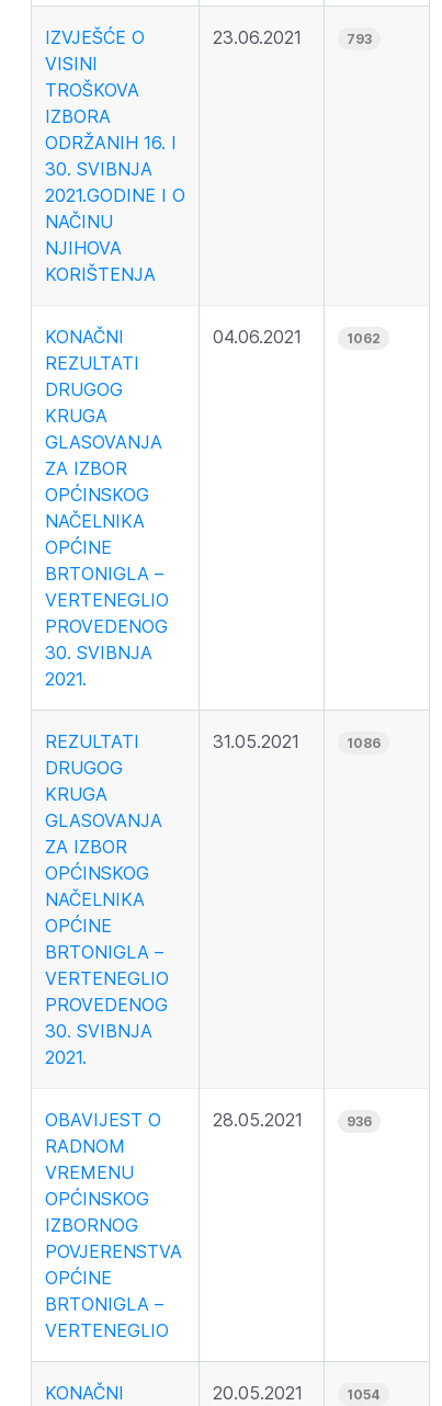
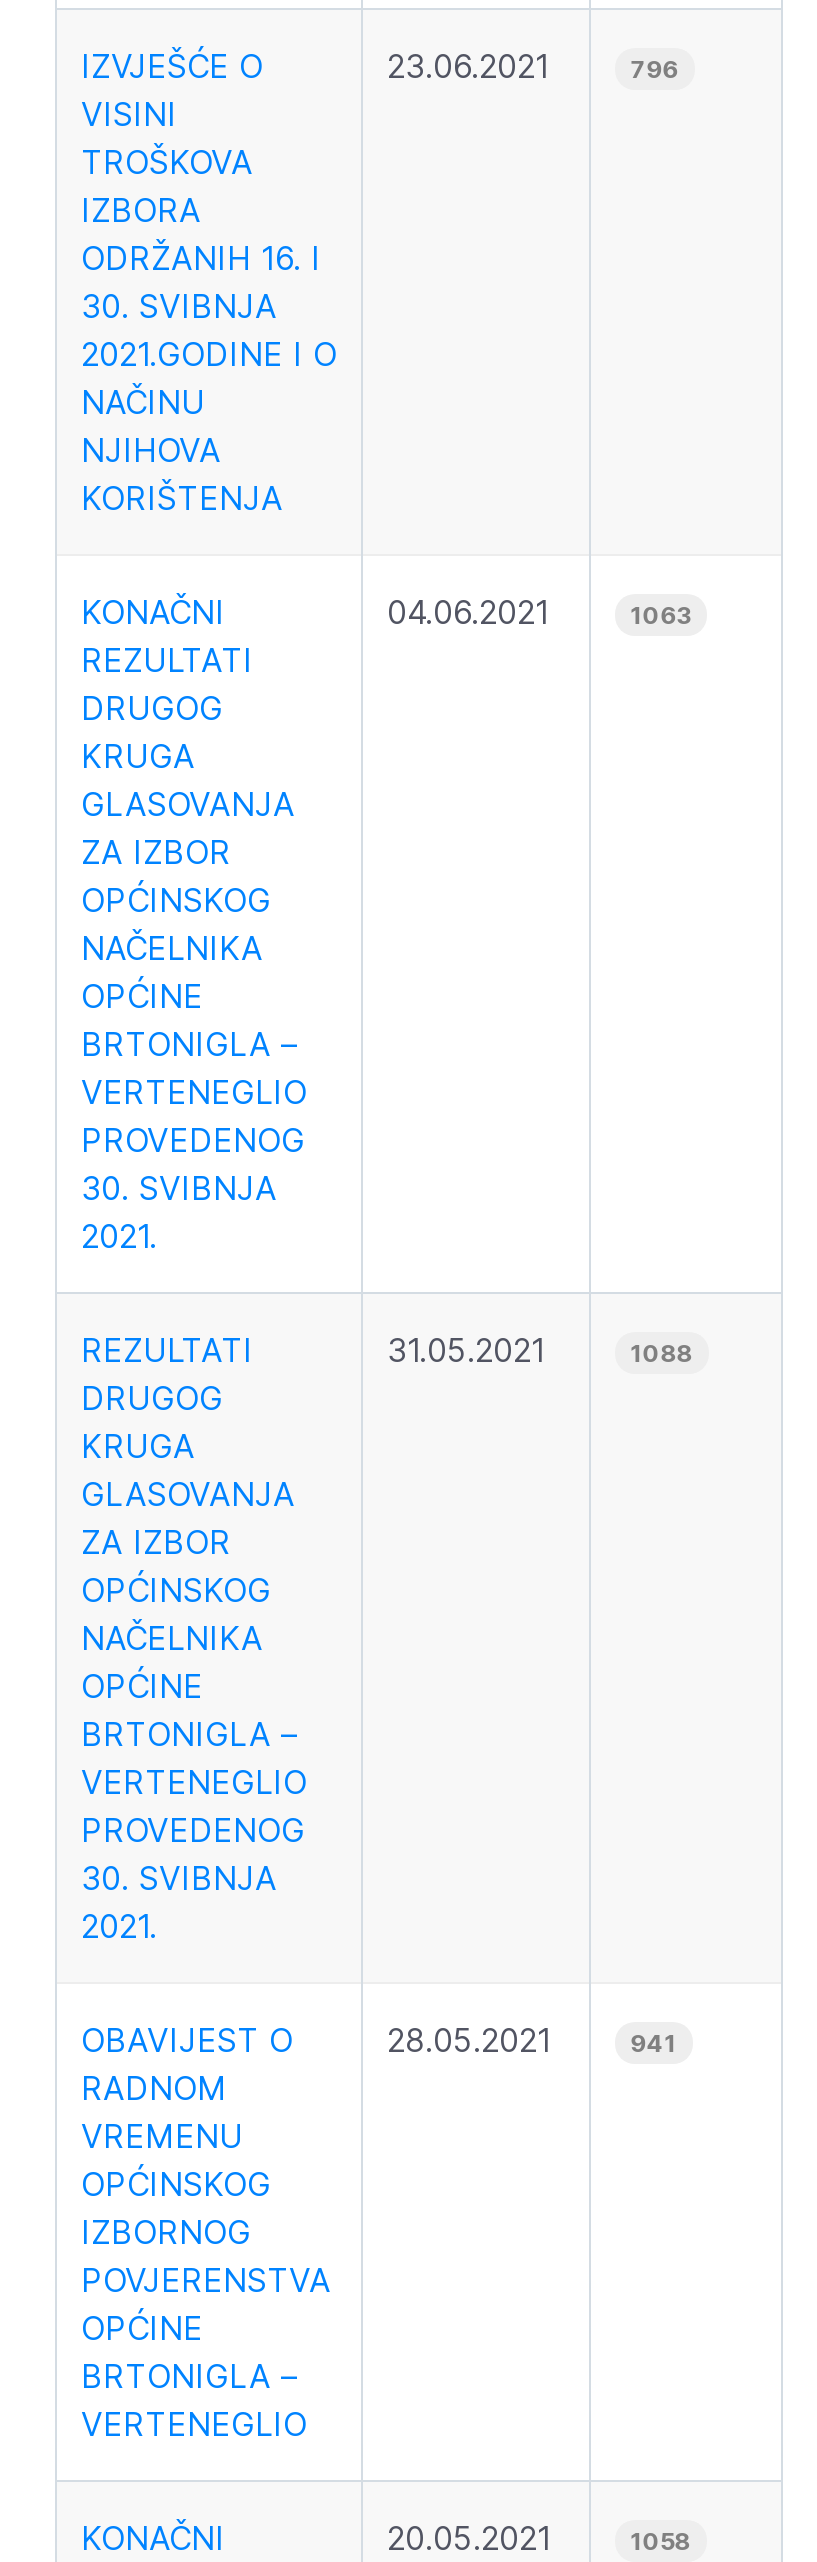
- 793
+ 796

- 1062
+ 1063

- 1086
+ 1088

- 936
+ 941

- 1054
+ 1058
